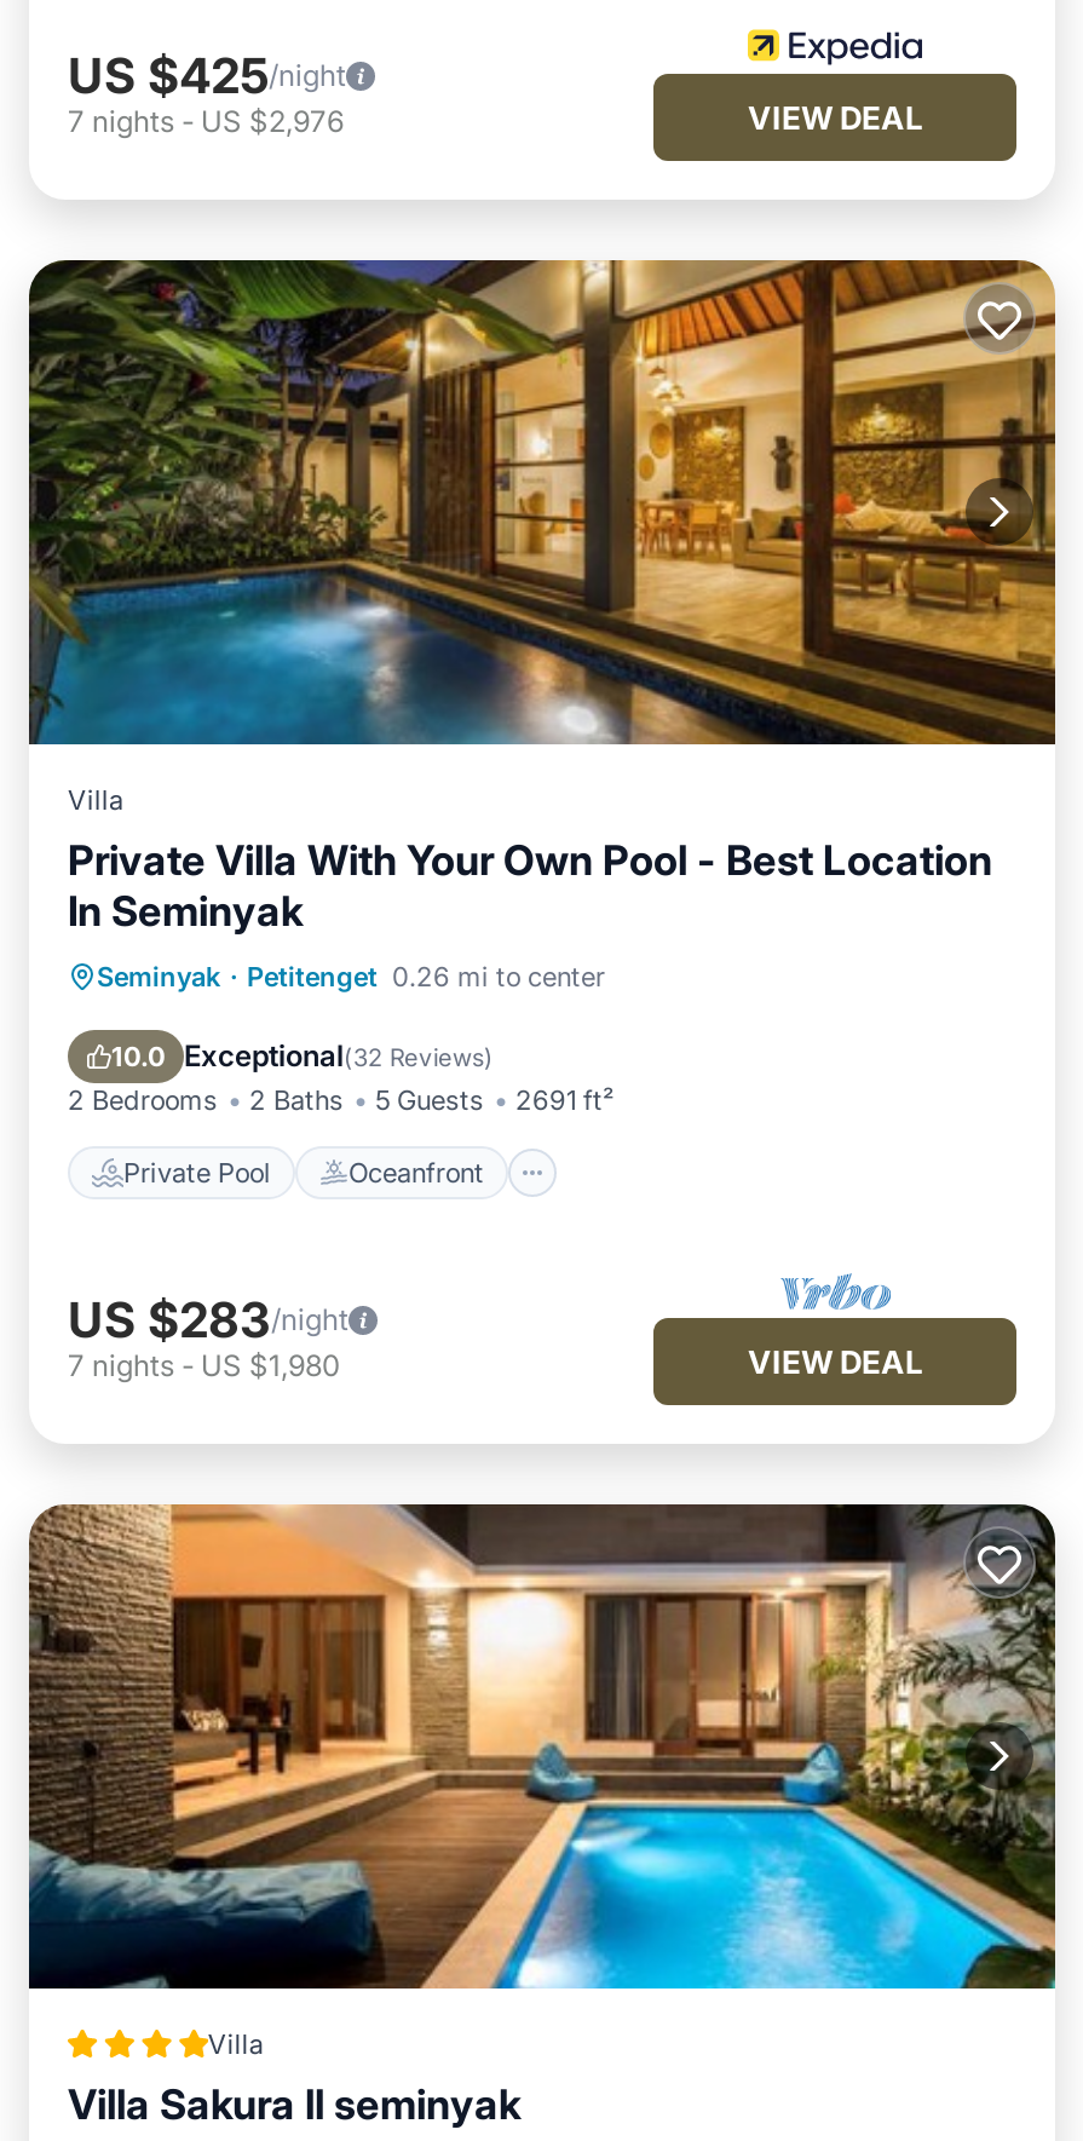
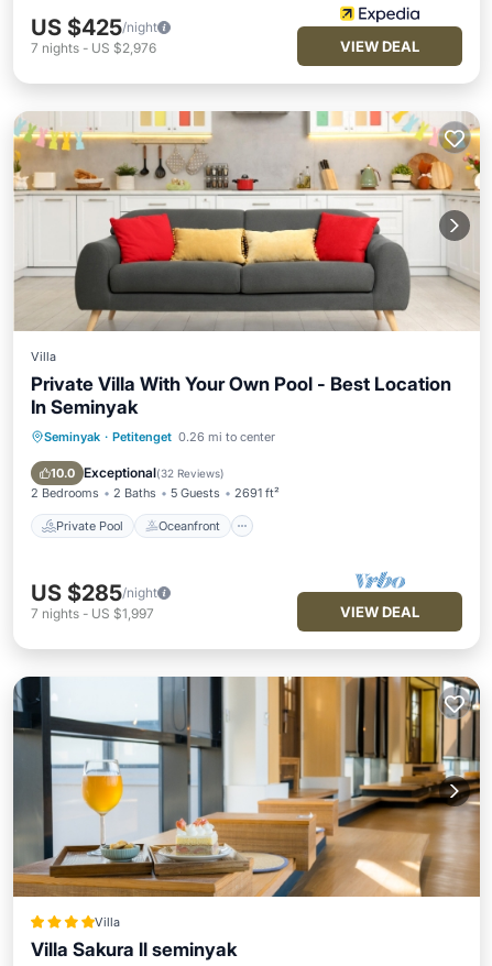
- [image]
+ [image]

- US $283/night
+ US $285/night

- 7 nights - US $1,980
+ 7 nights - US $1,997

- [image]
+ [image]
